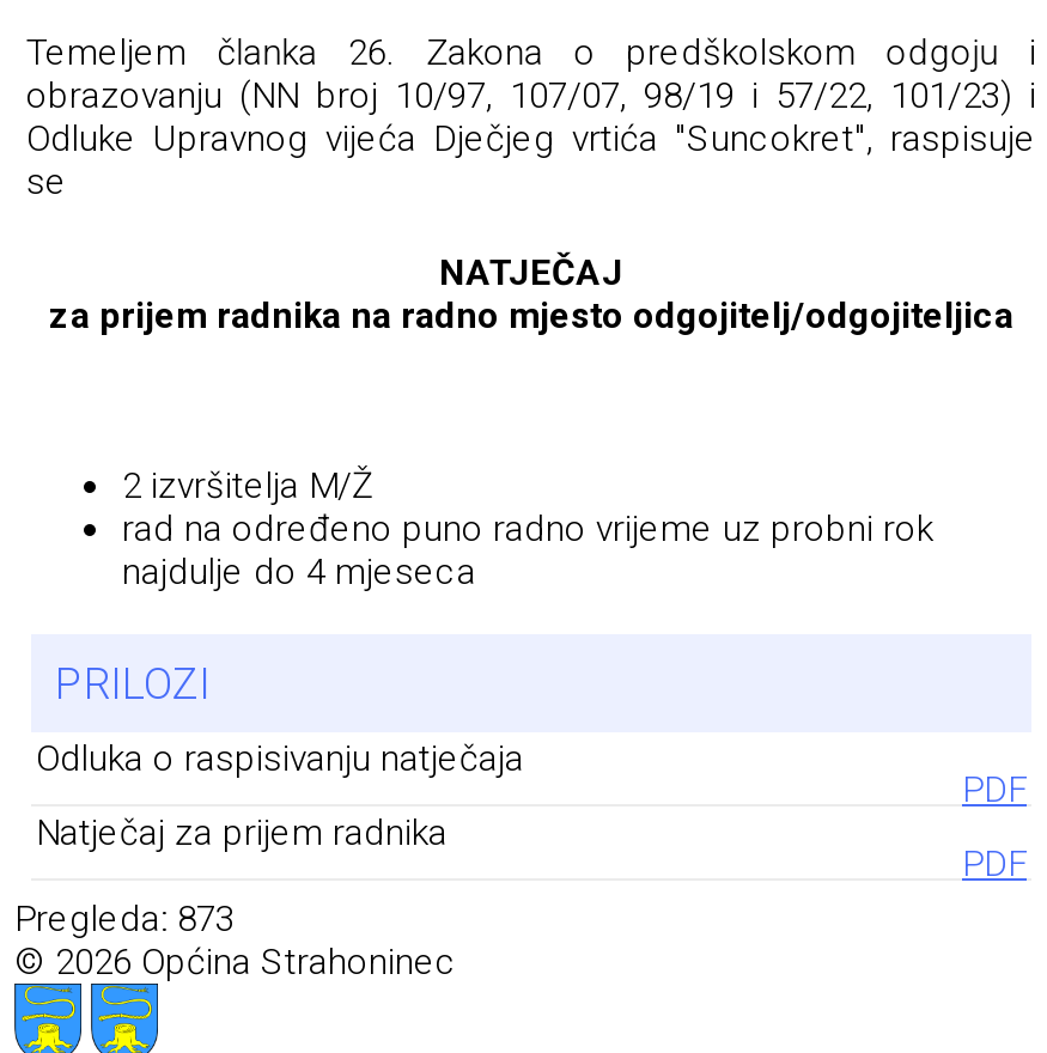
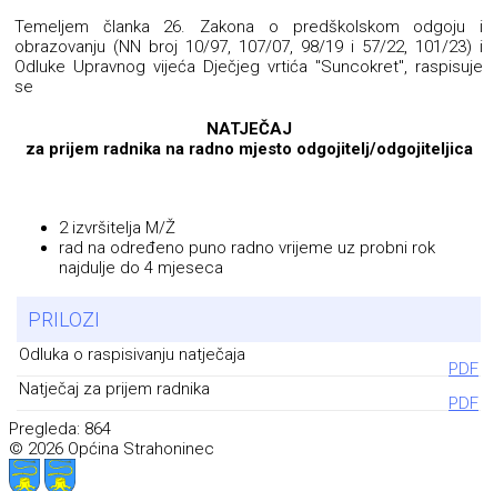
- Pregleda: 873
+ Pregleda: 864
